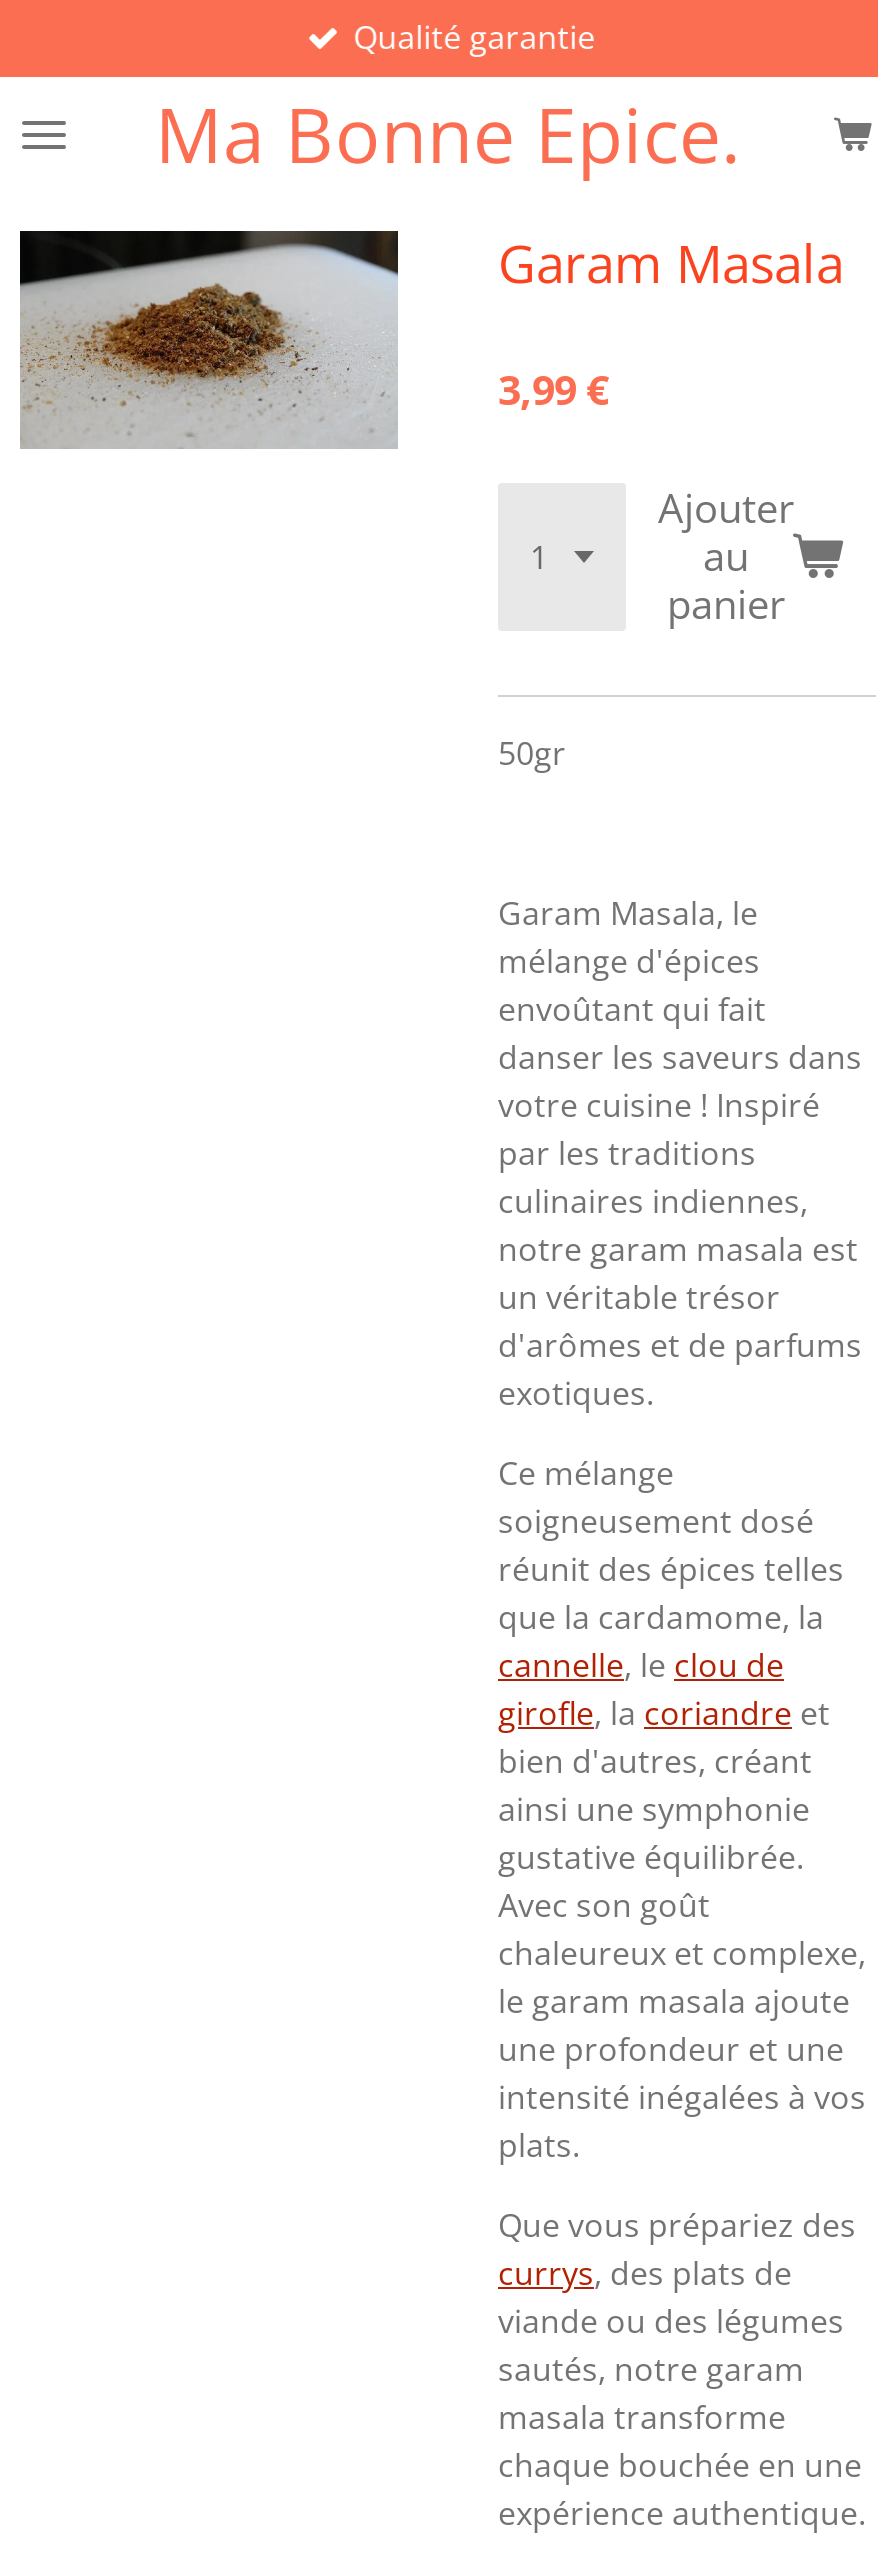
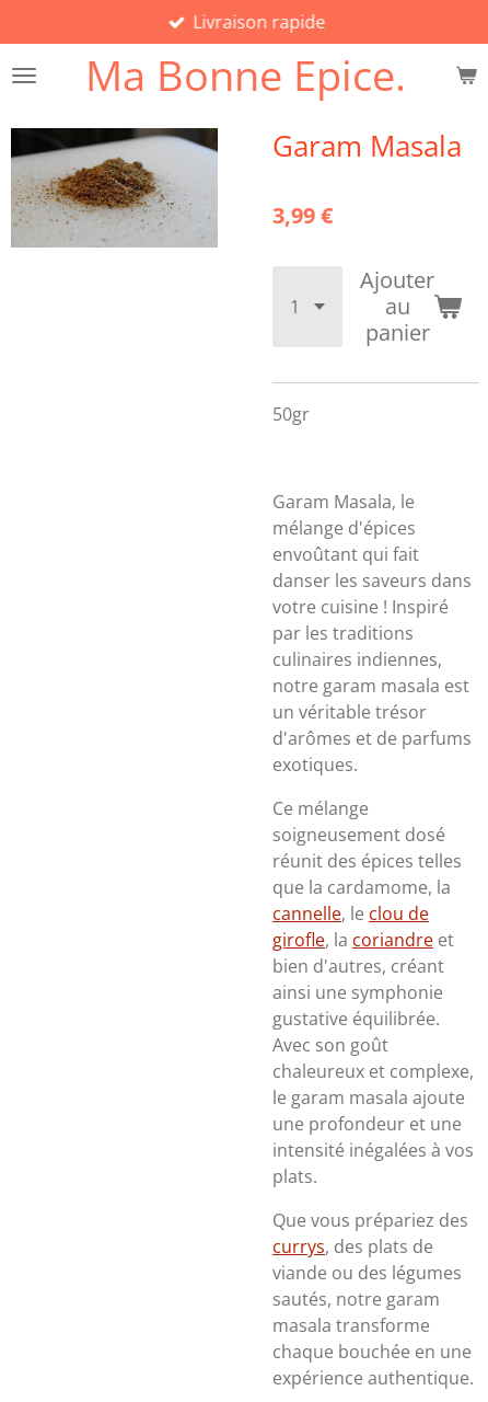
- Qualité garantie
+ Livraison rapide
